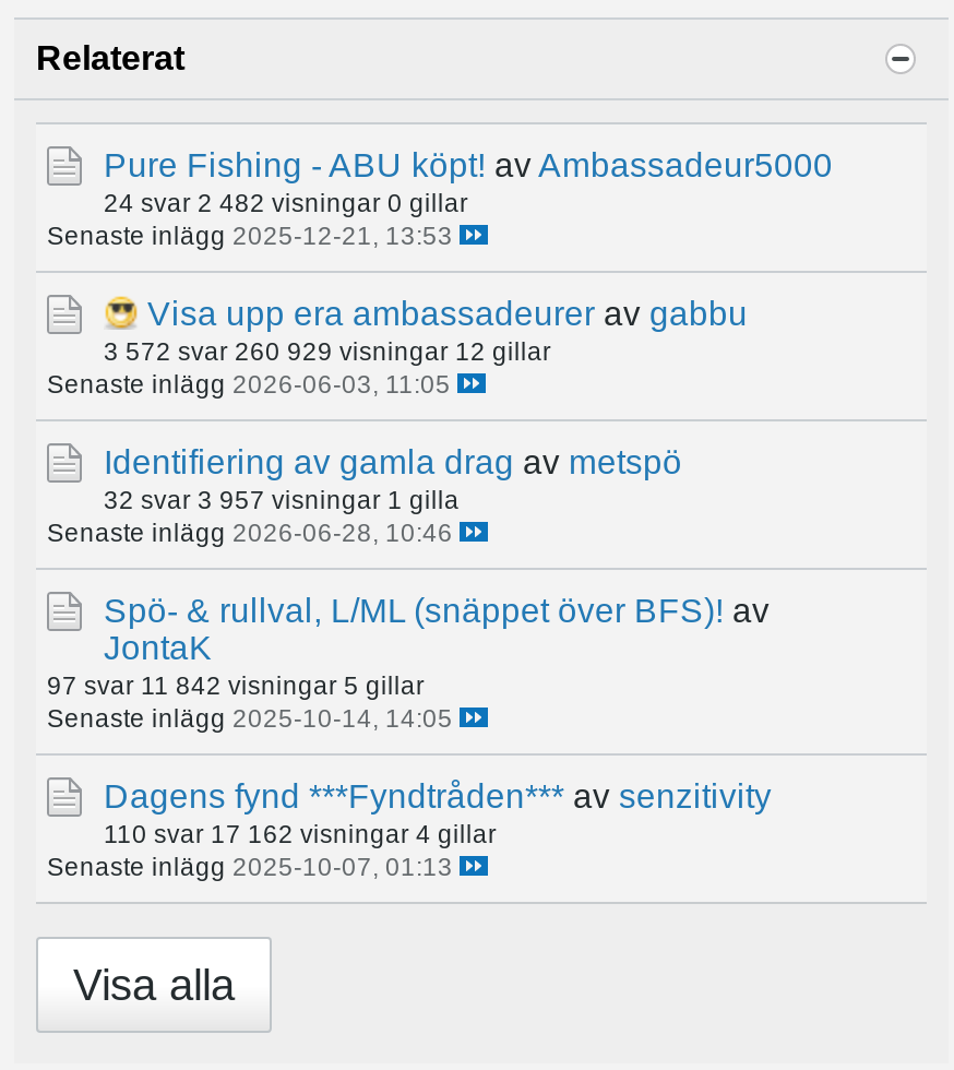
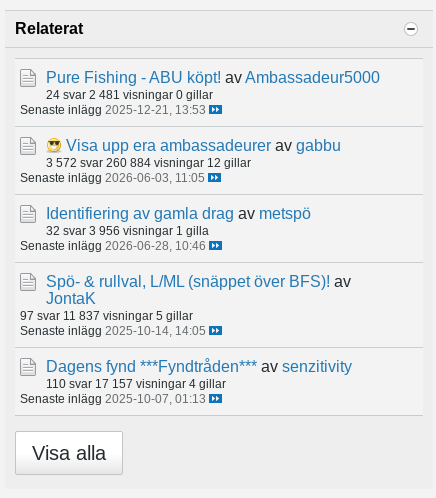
- 24 svar 2 482 visningar 0 gillar
+ 24 svar 2 481 visningar 0 gillar

- 3 572 svar 260 929 visningar 12 gillar
+ 3 572 svar 260 884 visningar 12 gillar

- 32 svar 3 957 visningar 1 gilla
+ 32 svar 3 956 visningar 1 gilla

- 97 svar 11 842 visningar 5 gillar
+ 97 svar 11 837 visningar 5 gillar

- 110 svar 17 162 visningar 4 gillar
+ 110 svar 17 157 visningar 4 gillar
